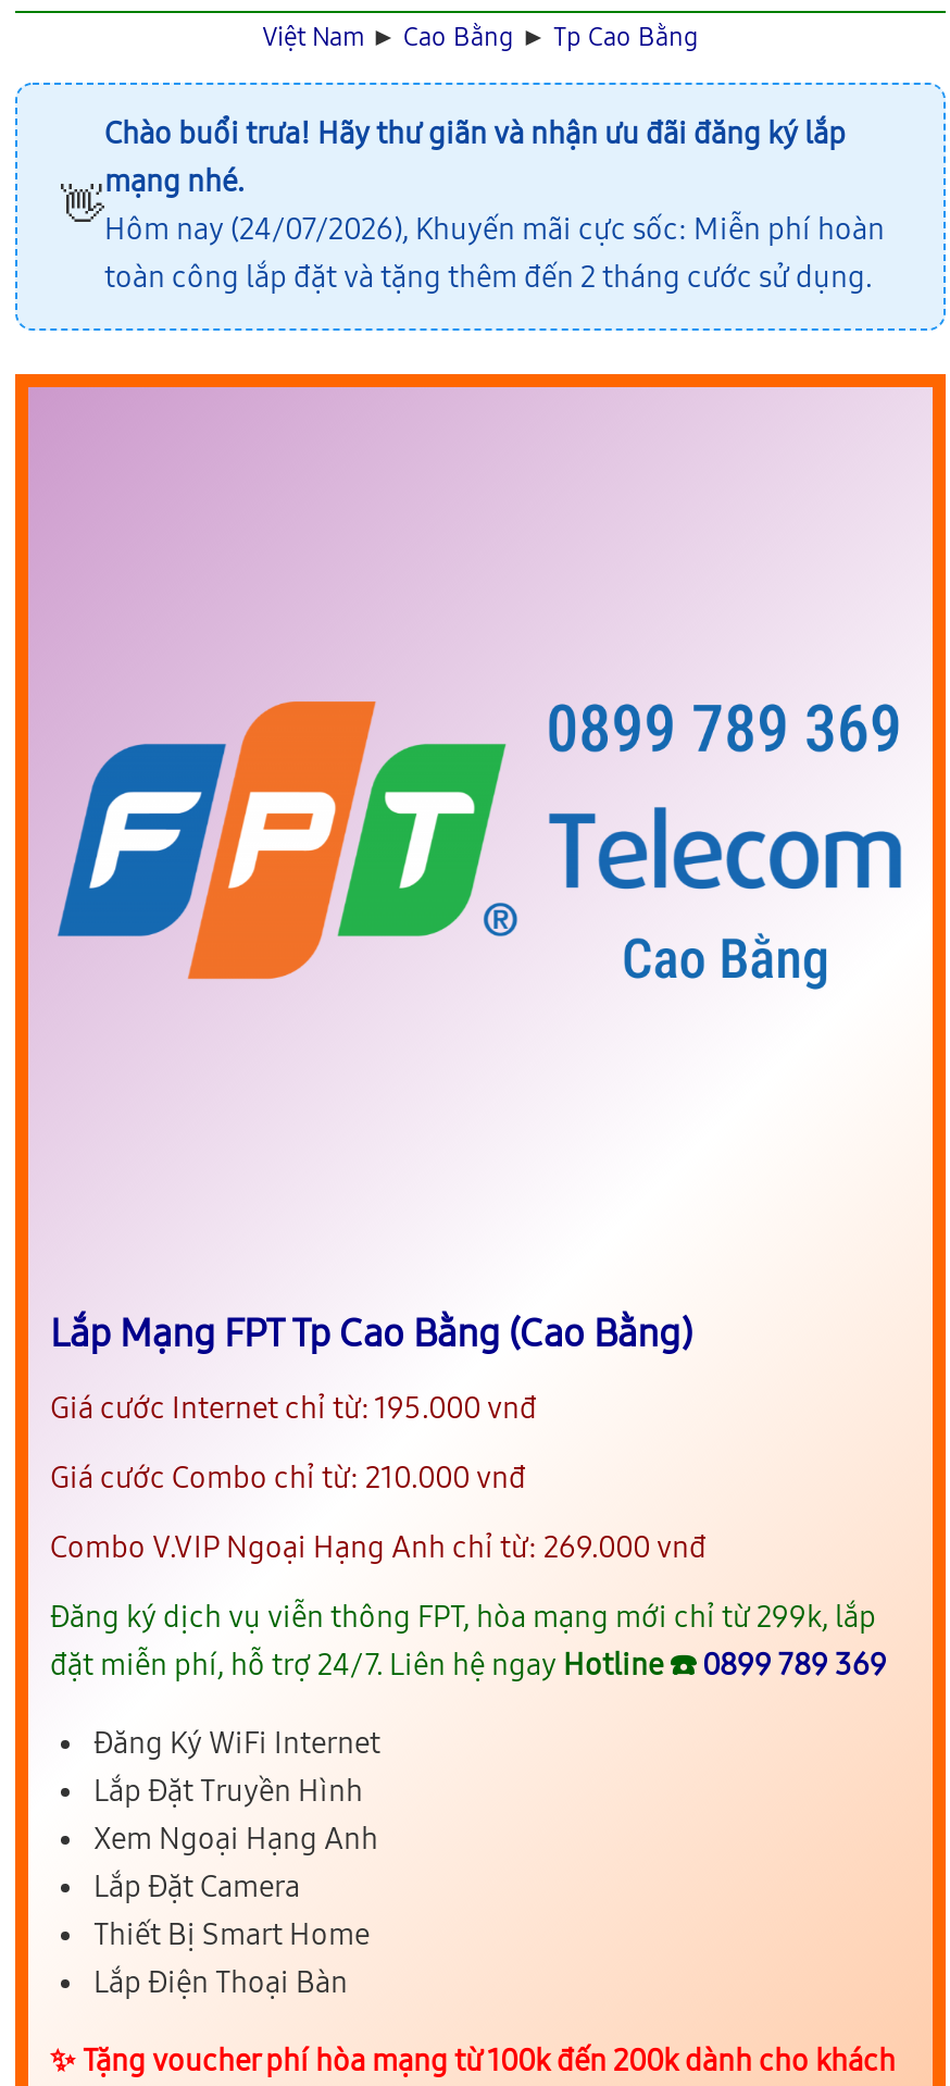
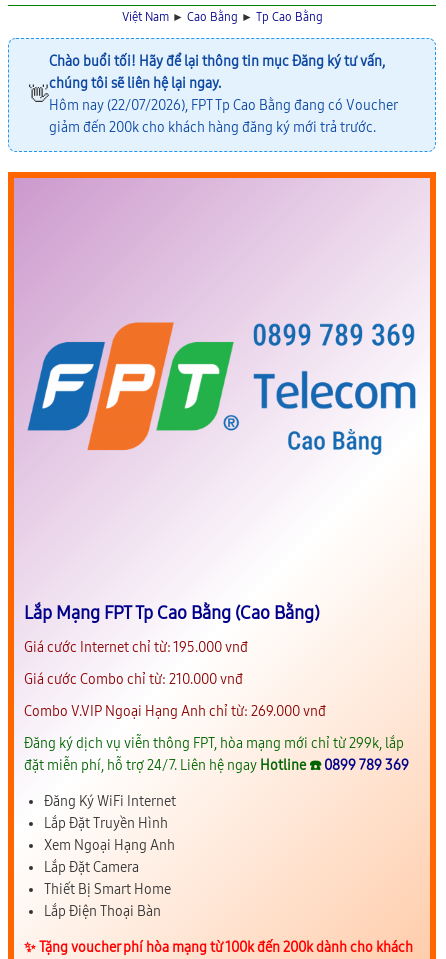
- Chào buổi trưa! Hãy thư giãn và nhận ưu đãi đăng ký lắp
- mạng nhé.
- Hôm nay (24/07/2026), Khuyến mãi cực sốc: Miễn phí hoàn
- toàn công lắp đặt và tặng thêm đến 2 tháng cước sử dụng.
+ Chào buổi tối! Hãy để lại thông tin mục Đăng ký tư vấn,
+ chúng tôi sẽ liên hệ lại ngay.
+ Hôm nay (22/07/2026), FPT Tp Cao Bằng đang có Voucher
+ giảm đến 200k cho khách hàng đăng ký mới trả trước.
